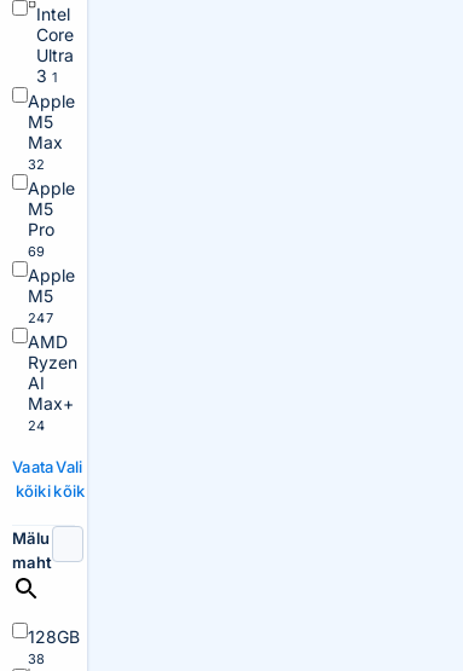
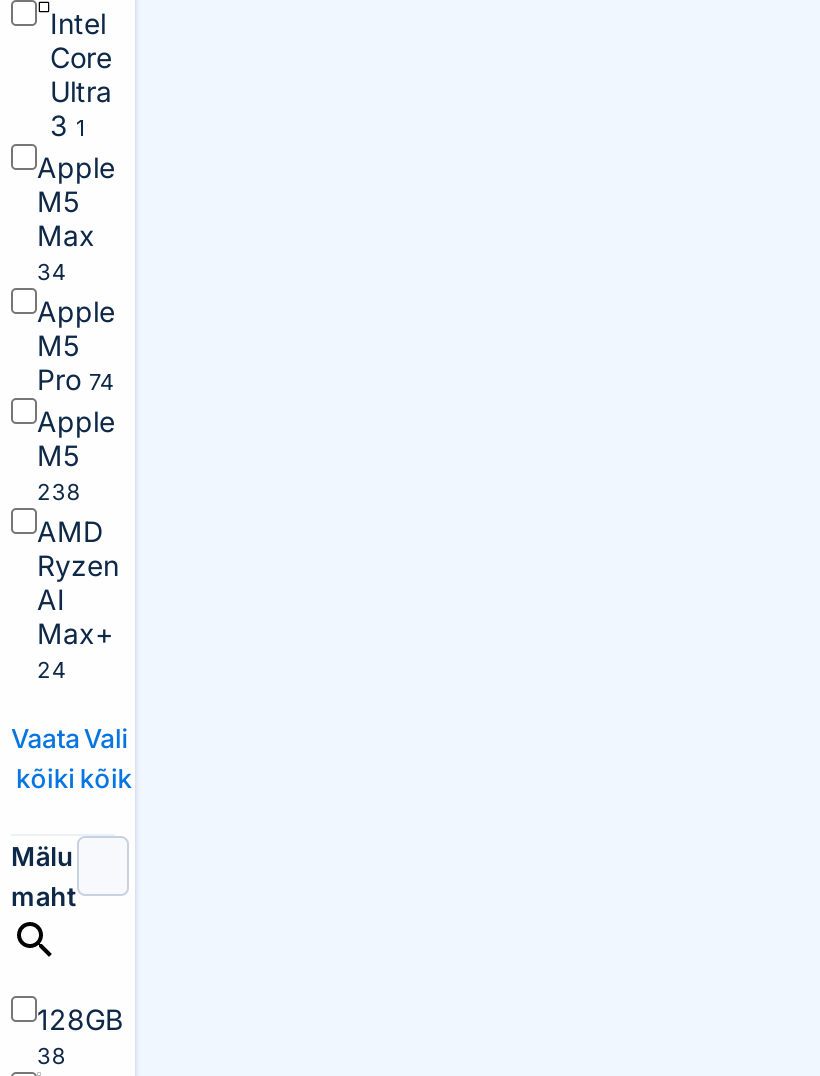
- 32
+ 34

- Pro
- 69
+ Pro 74

- 247
+ 238
